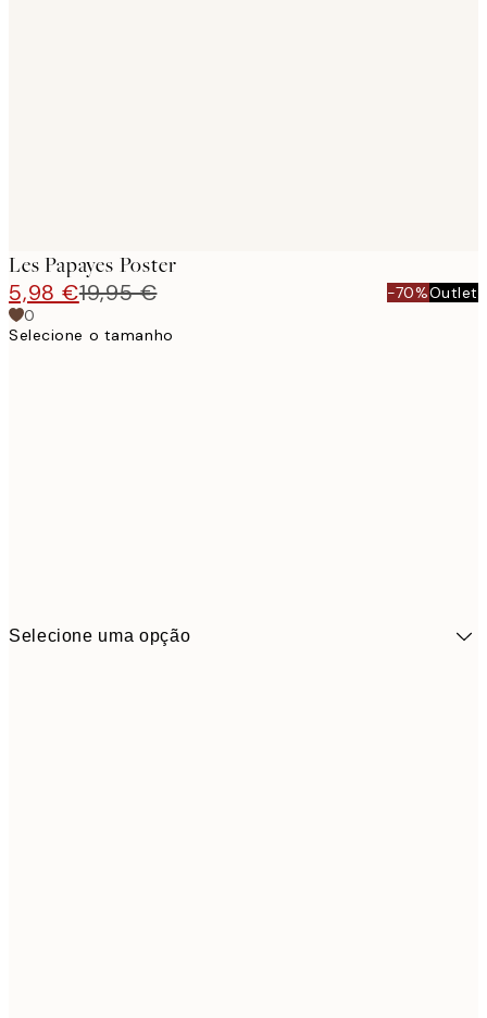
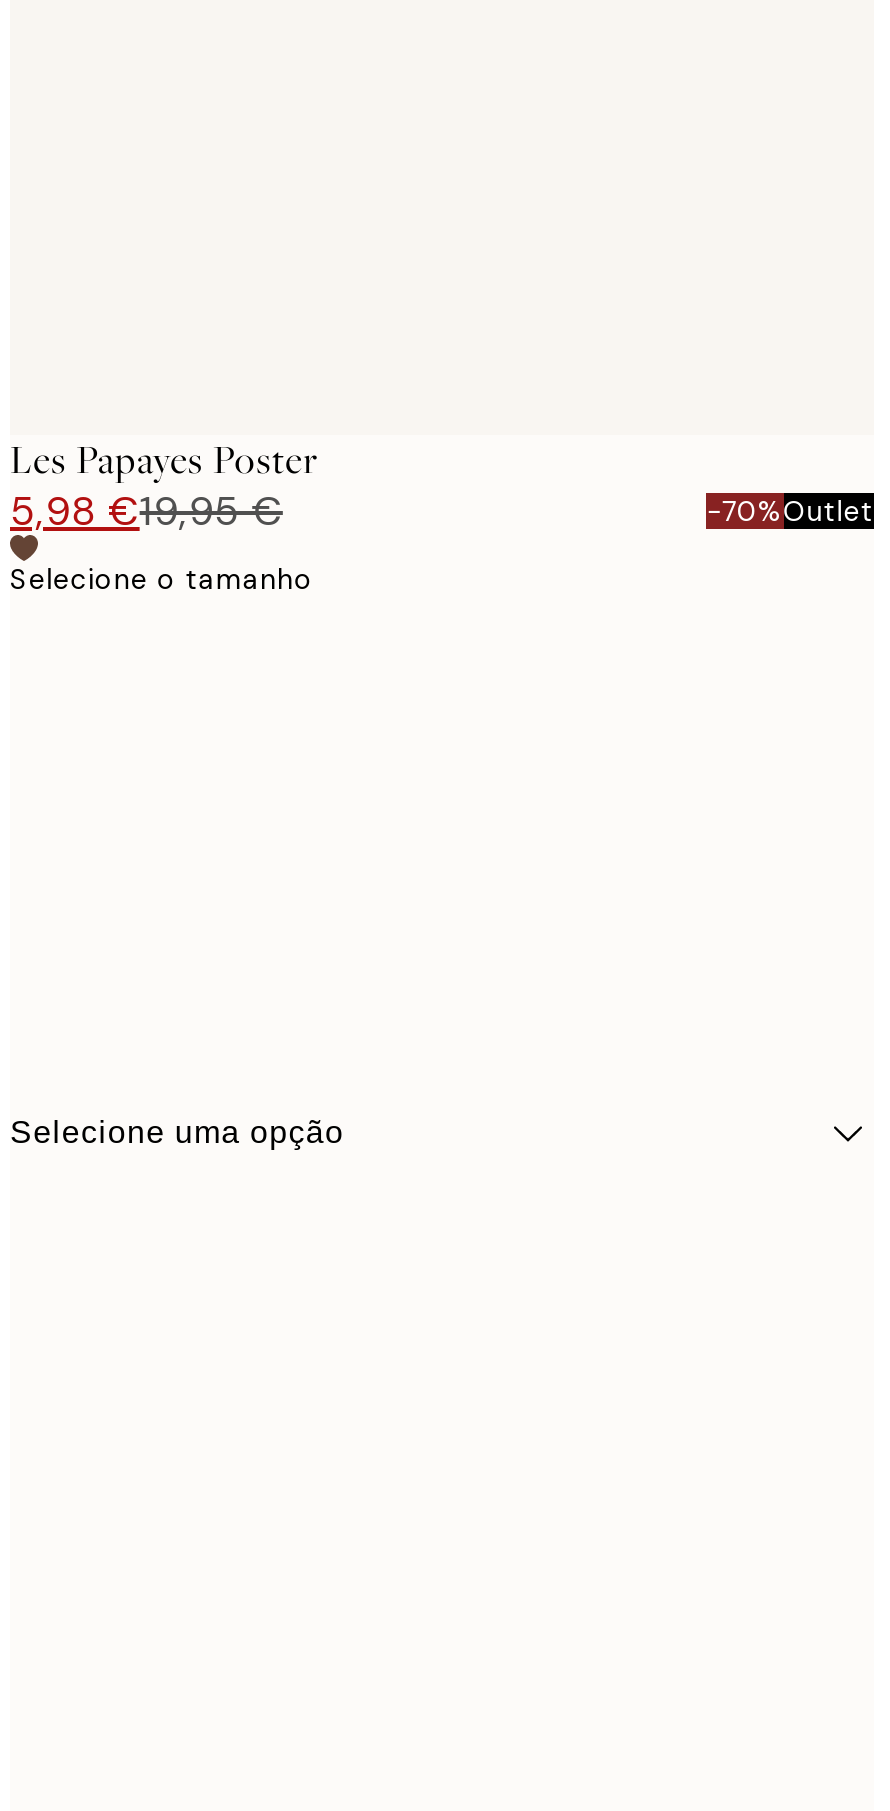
- 0
